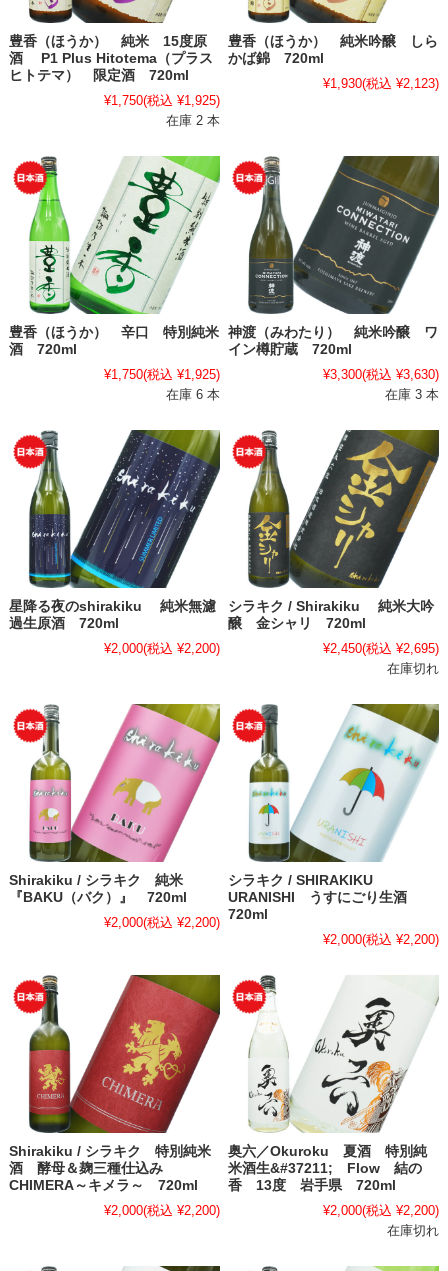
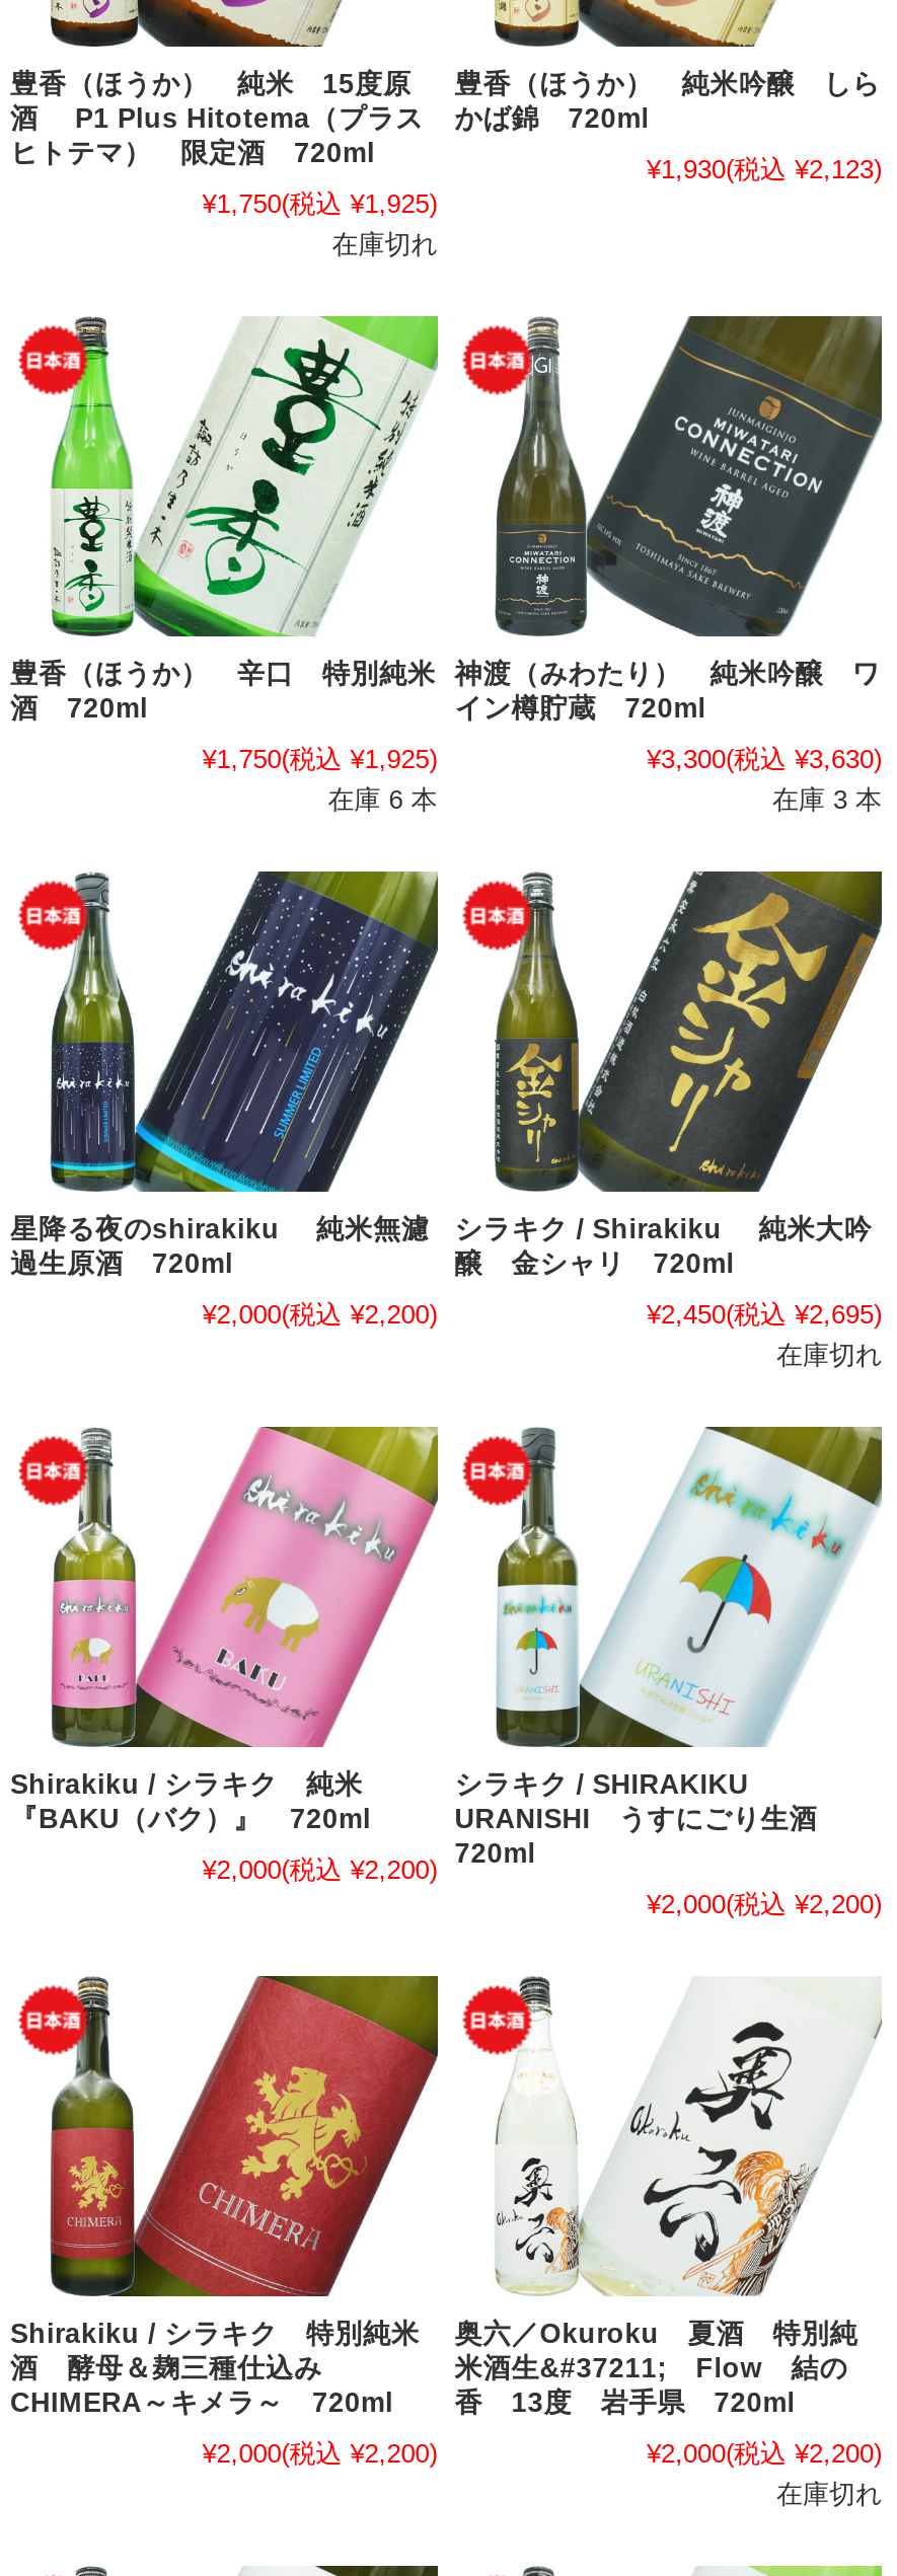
- 在庫 2 本
+ 在庫切れ
